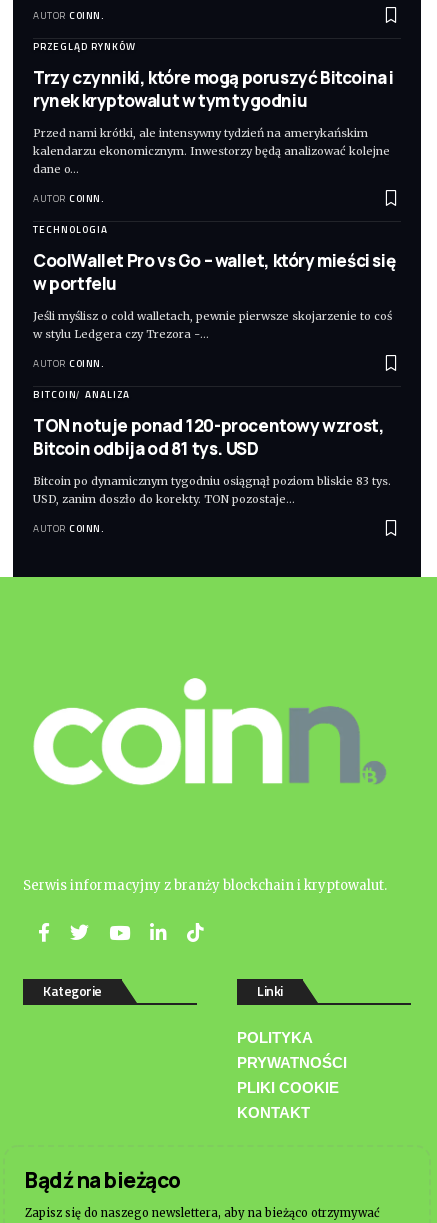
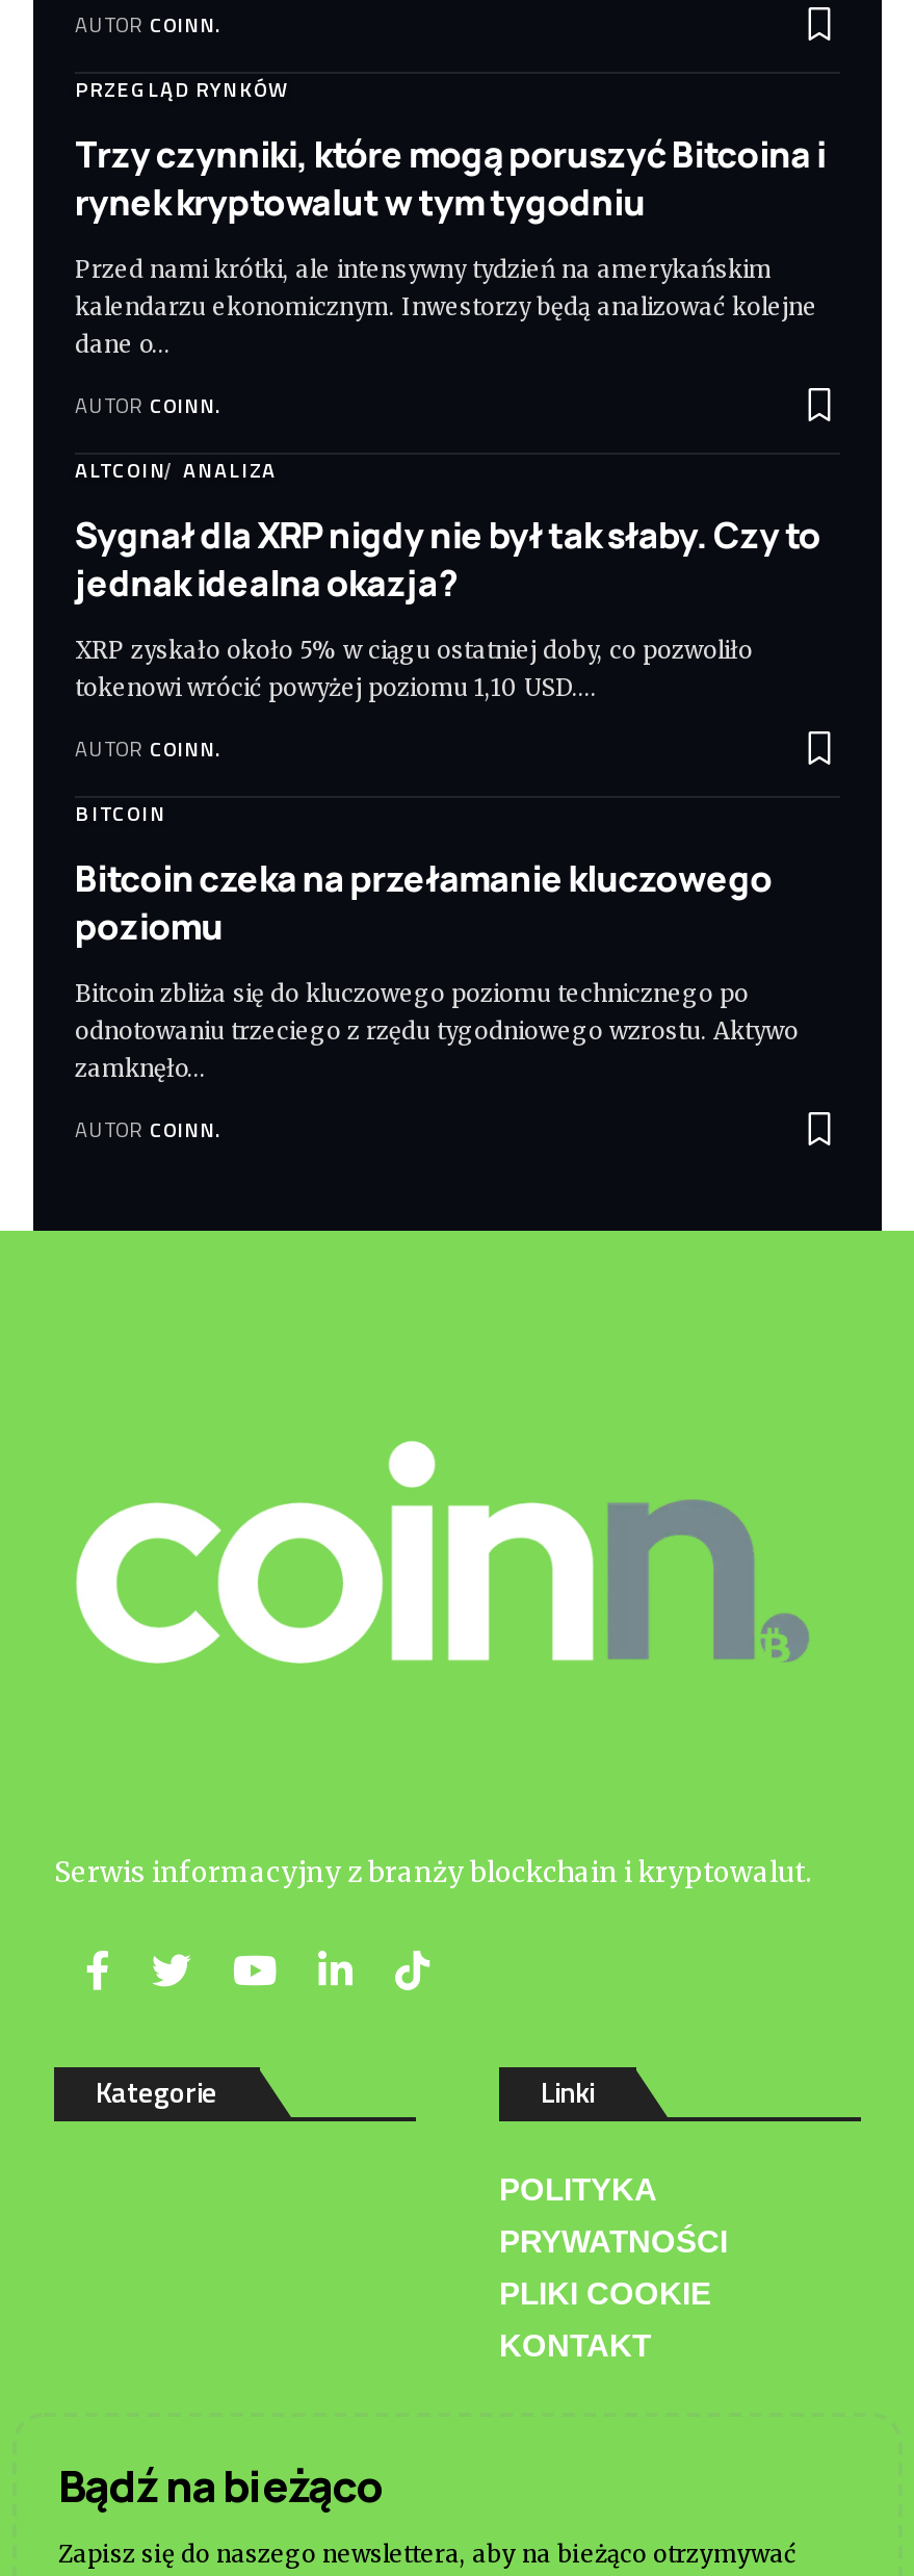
- TECHNOLOGIA
+ ALTCOIN ANALIZA

- CoolWallet Pro vs Go – wallet, który mieści się
- w portfelu
+ Sygnał dla XRP nigdy nie był tak słaby. Czy to
+ jednak idealna okazja?

- Jeśli myślisz o cold walletach, pewnie pierwsze skojarzenie to coś
- w stylu Ledgera czy Trezora -…
+ XRP zyskało około 5% w ciągu ostatniej doby, co pozwoliło
+ tokenowi wrócić powyżej poziomu 1,10 USD.…

- BITCOIN ANALIZA
+ BITCOIN

- TON notuje ponad 120-procentowy wzrost,
- Bitcoin odbija od 81 tys. USD
+ Bitcoin czeka na przełamanie kluczowego
+ poziomu

- Bitcoin po dynamicznym tygodniu osiągnął poziom bliskie 83 tys.
- USD, zanim doszło do korekty. TON pozostaje…
+ Bitcoin zbliża się do kluczowego poziomu technicznego po
+ odnotowaniu trzeciego z rzędu tygodniowego wzrostu. Aktywo
+ zamknęło…
